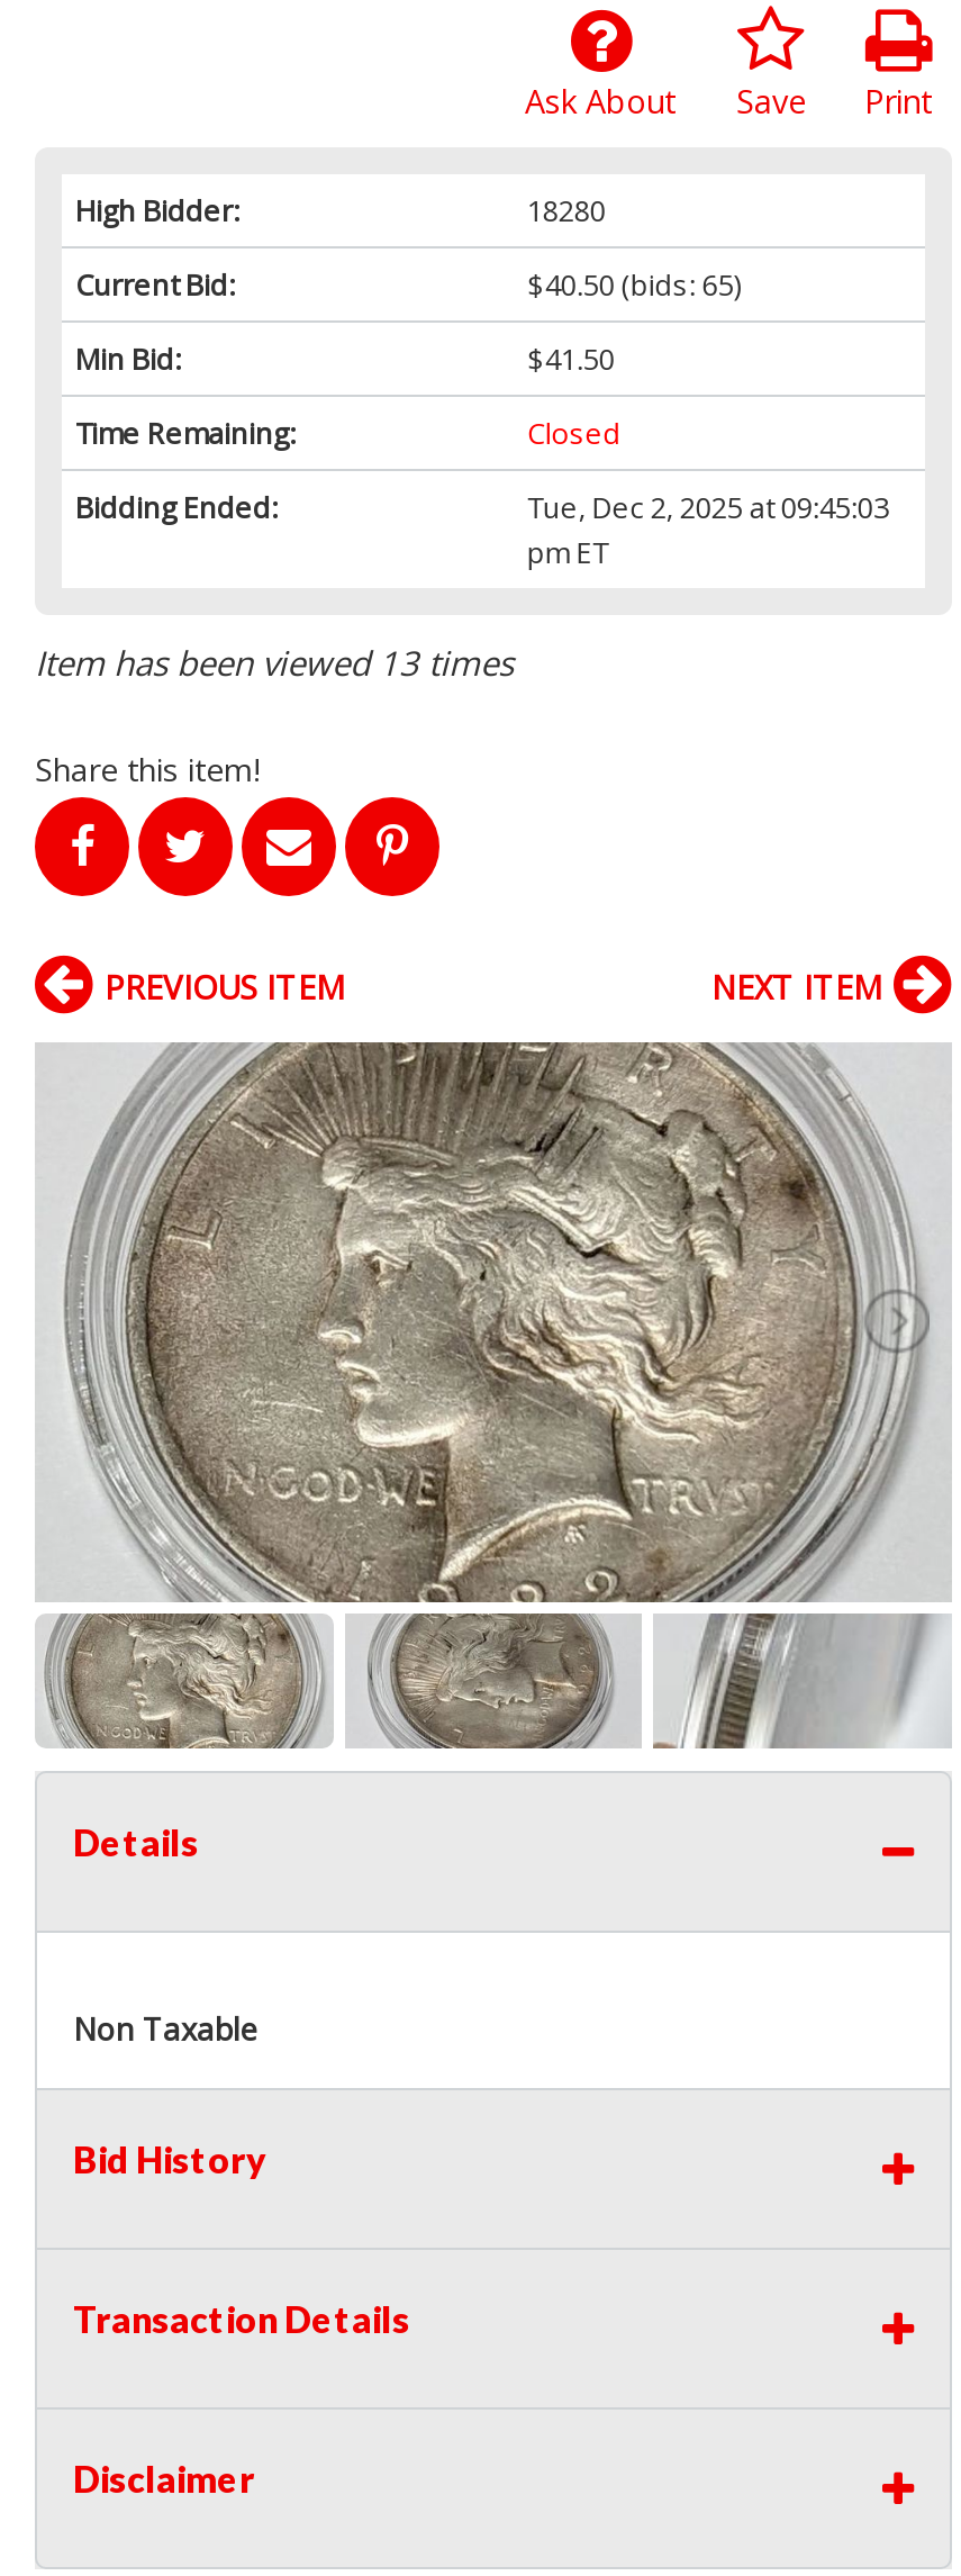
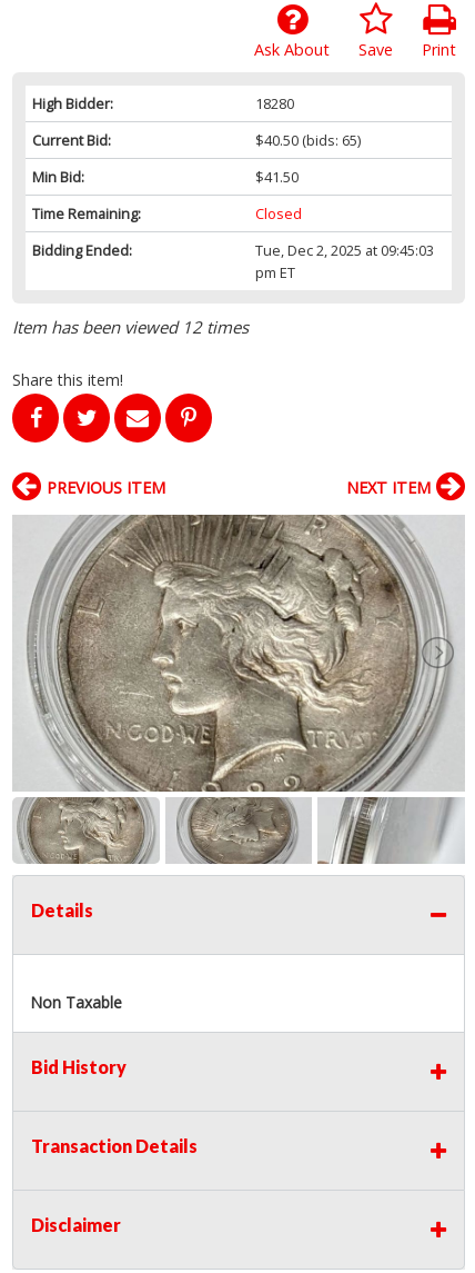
- Item has been viewed 13 times
+ Item has been viewed 12 times
